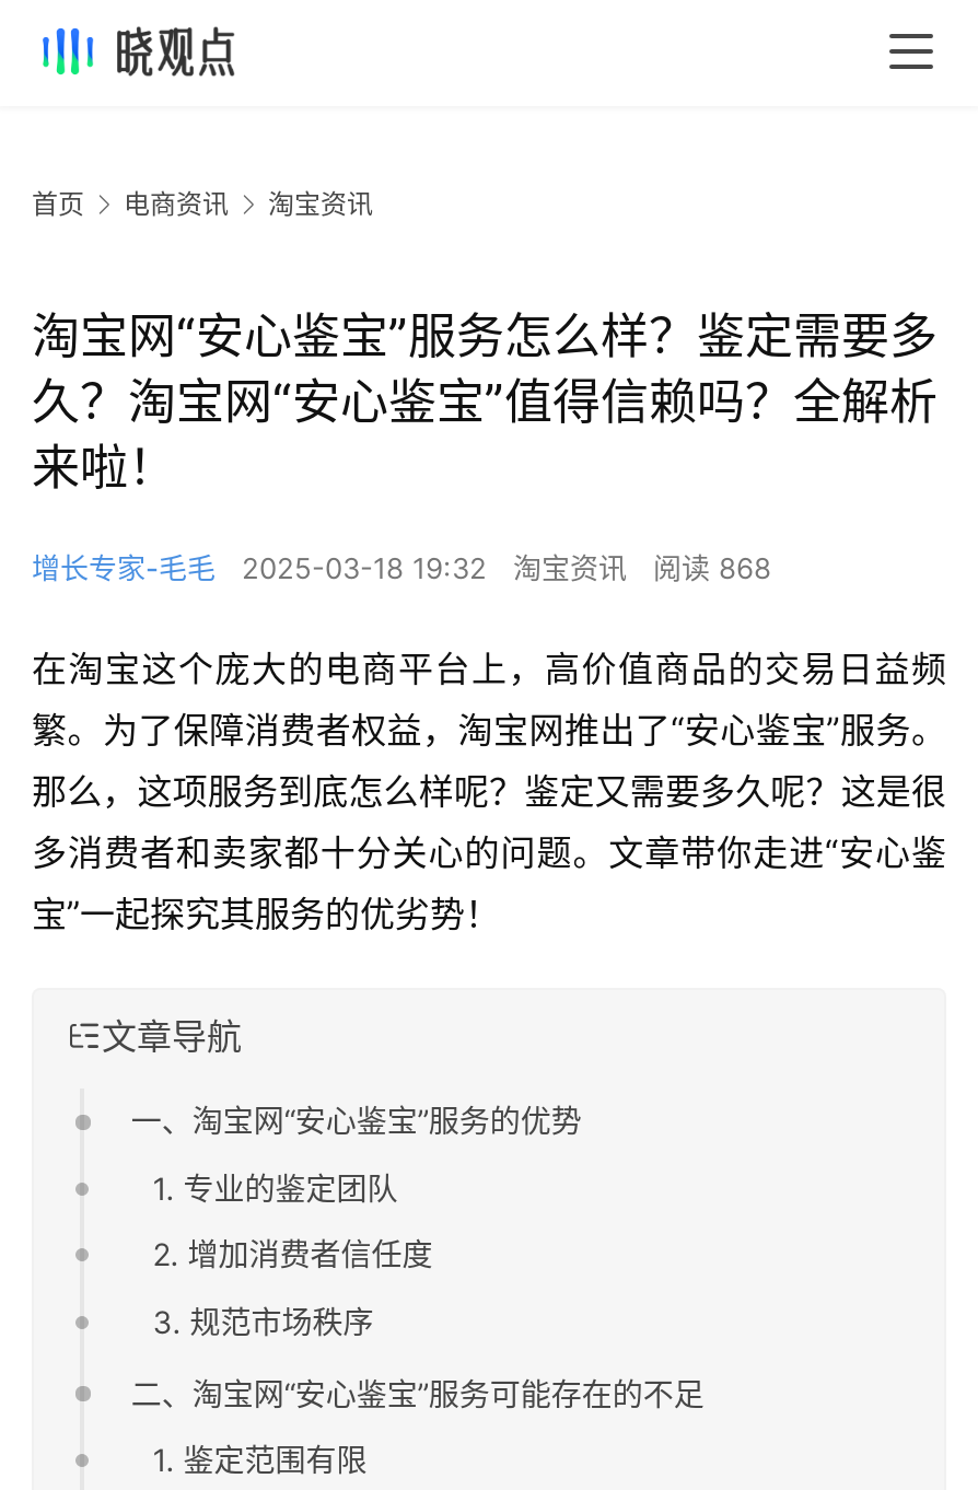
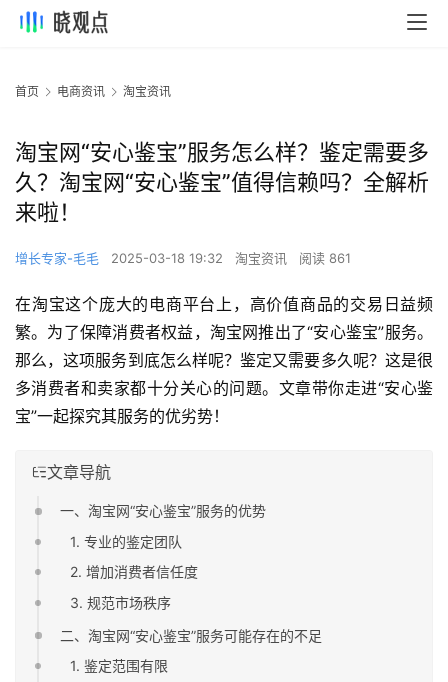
- 增长专家-毛毛 2025-03-18 19:32 淘宝资讯 阅读 868
+ 增长专家-毛毛 2025-03-18 19:32 淘宝资讯 阅读 861
